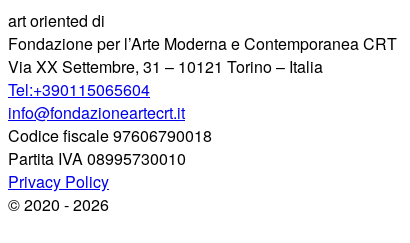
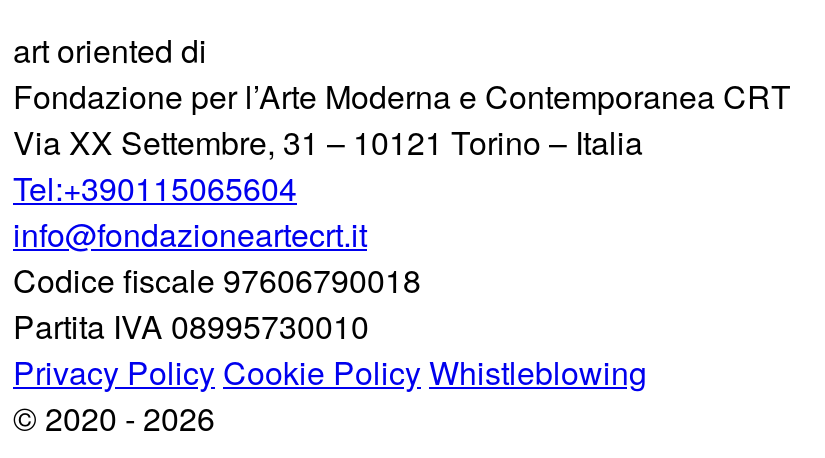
- Privacy Policy
+ Privacy Policy Cookie Policy Whistleblowing
